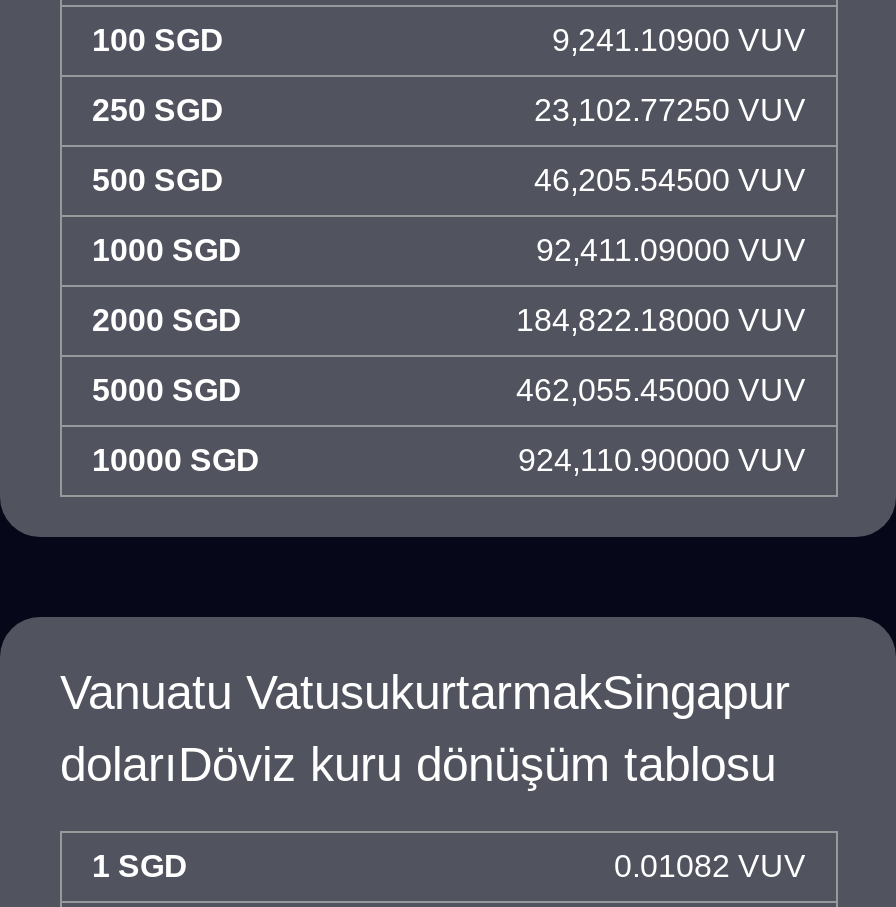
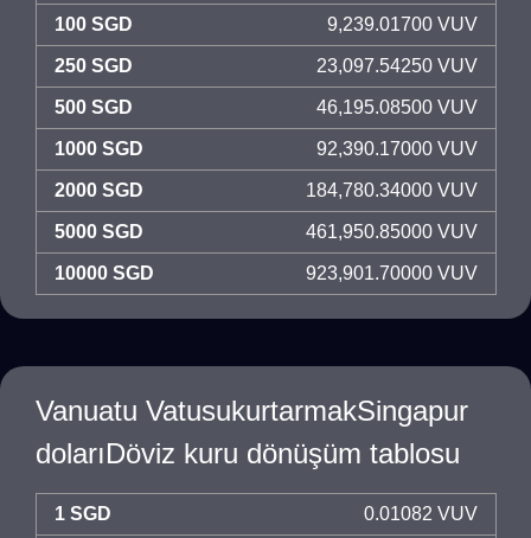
- 9,241.10900 VUV
+ 9,239.01700 VUV

- 23,102.77250 VUV
+ 23,097.54250 VUV

- 46,205.54500 VUV
+ 46,195.08500 VUV

- 92,411.09000 VUV
+ 92,390.17000 VUV

- 184,822.18000 VUV
+ 184,780.34000 VUV

- 462,055.45000 VUV
+ 461,950.85000 VUV

- 924,110.90000 VUV
+ 923,901.70000 VUV
